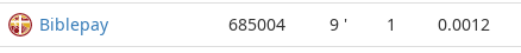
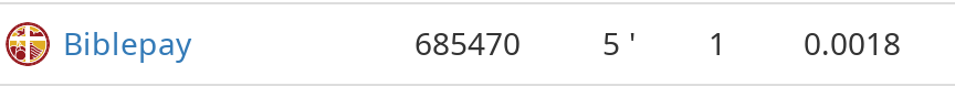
- 685004
+ 685470

- 9 '
+ 5 '

- 0.0012
+ 0.0018
